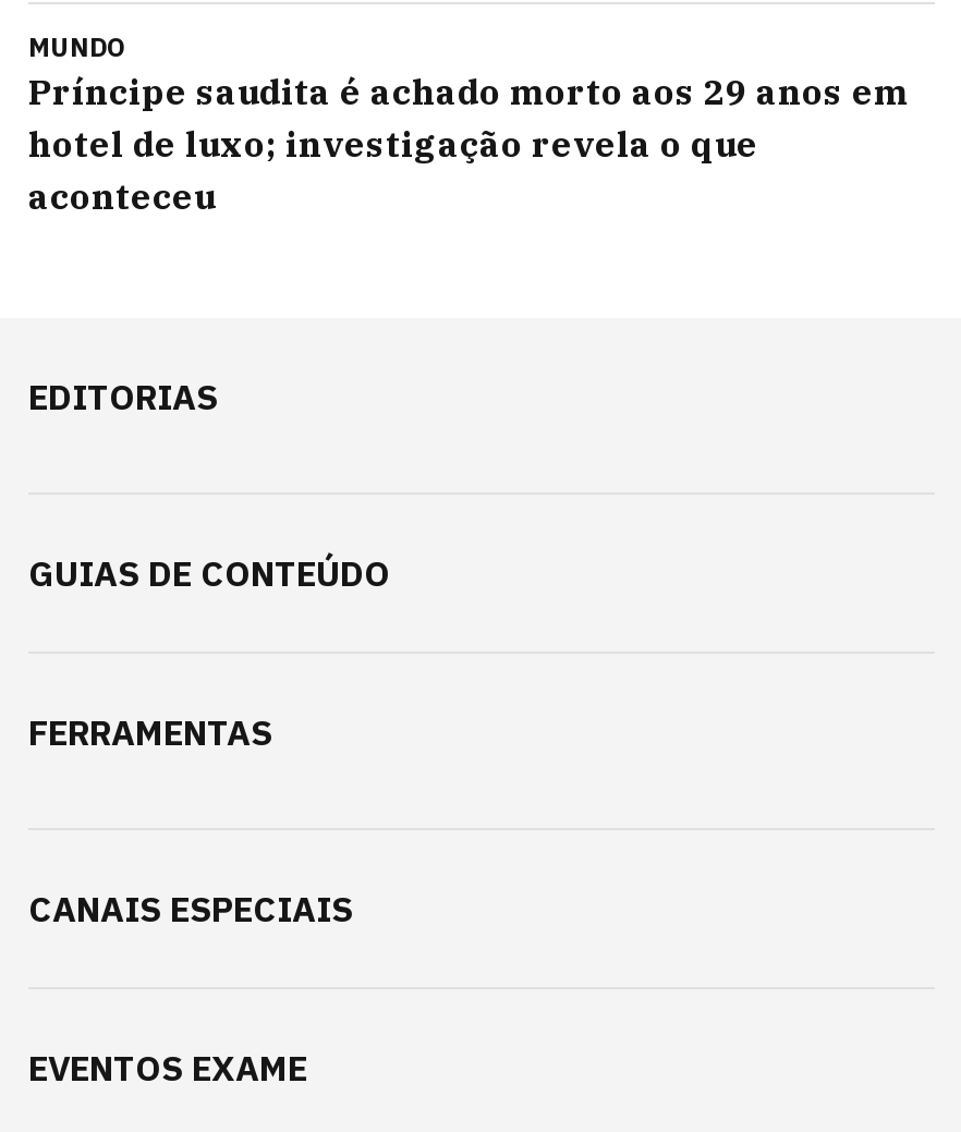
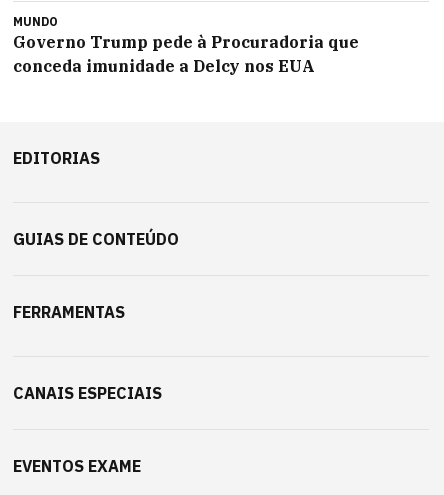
- Príncipe saudita é achado morto aos 29 anos em
- hotel de luxo; investigação revela o que
- aconteceu
+ Governo Trump pede à Procuradoria que
+ conceda imunidade a Delcy nos EUA
